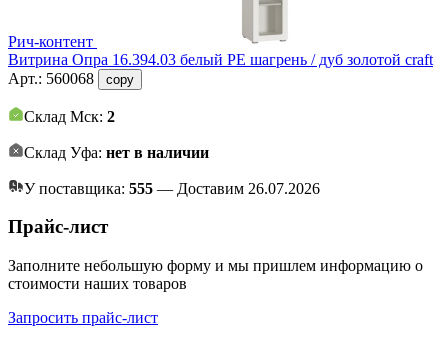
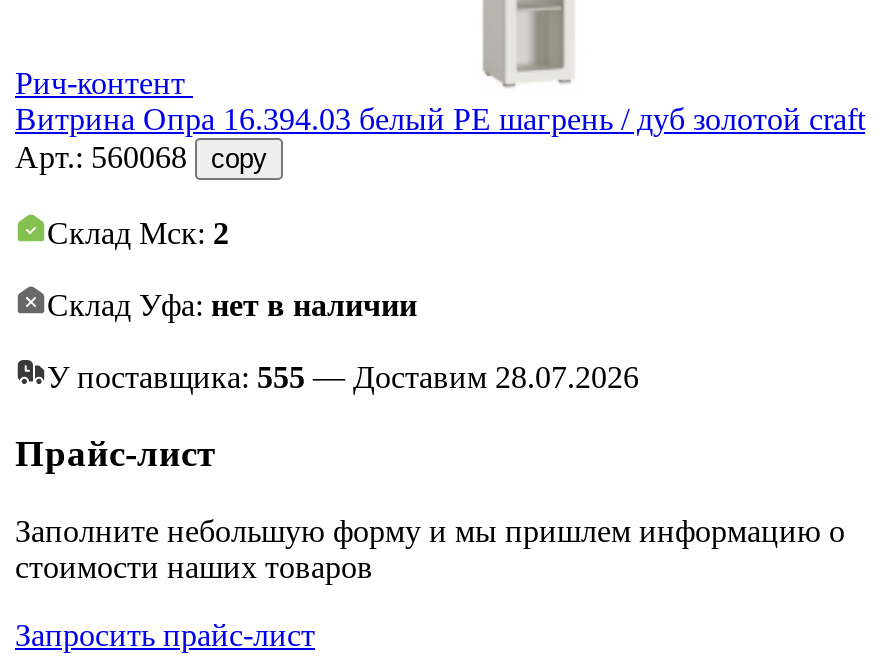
- У поставщика: 555 — Доставим 26.07.2026
+ У поставщика: 555 — Доставим 28.07.2026
